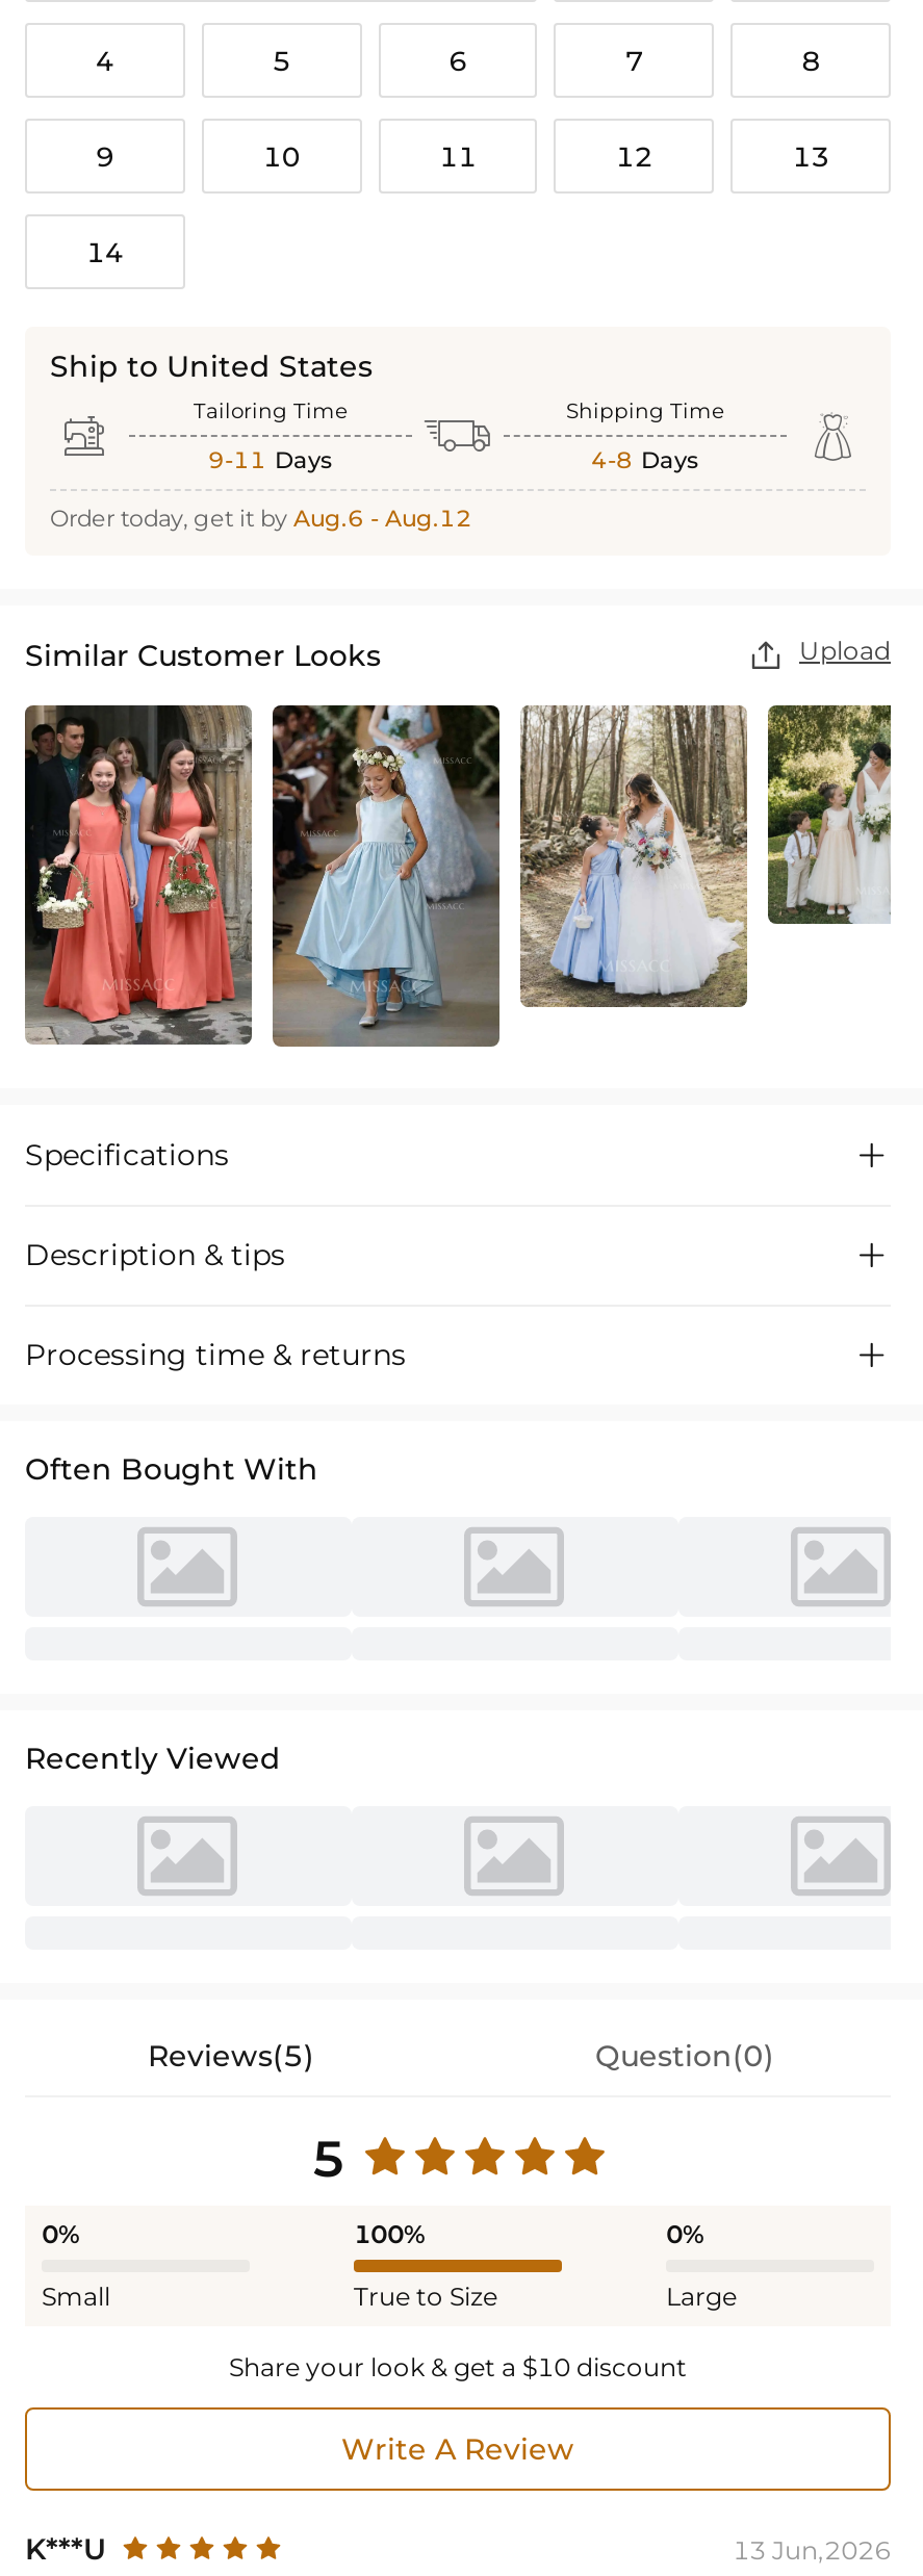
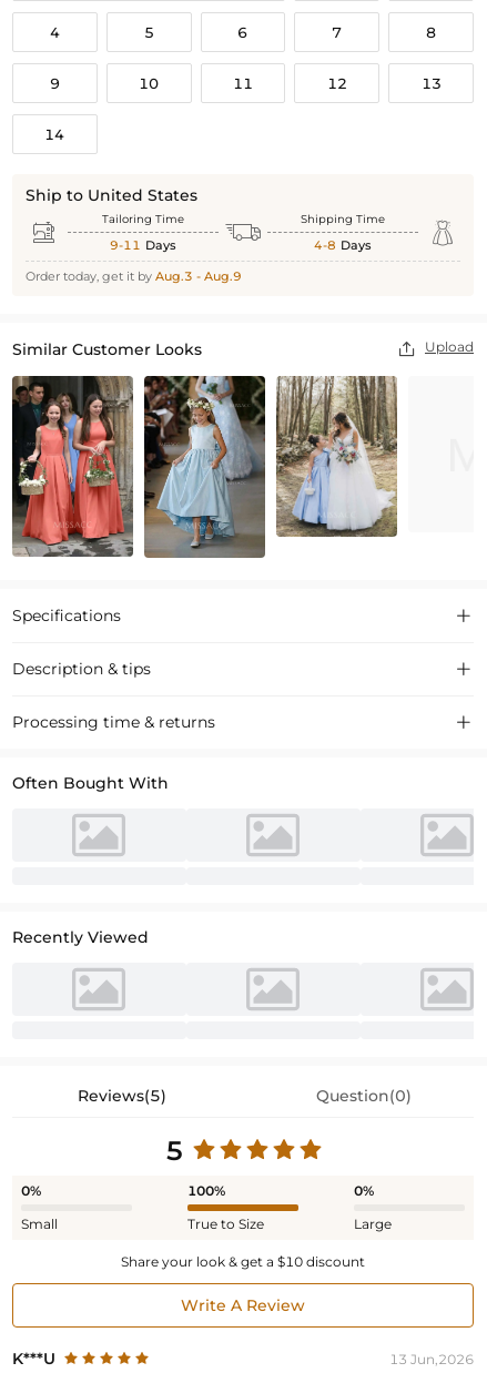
- Order today, get it by Aug.6 - Aug.12
+ Order today, get it by Aug.3 - Aug.9

- [image]
